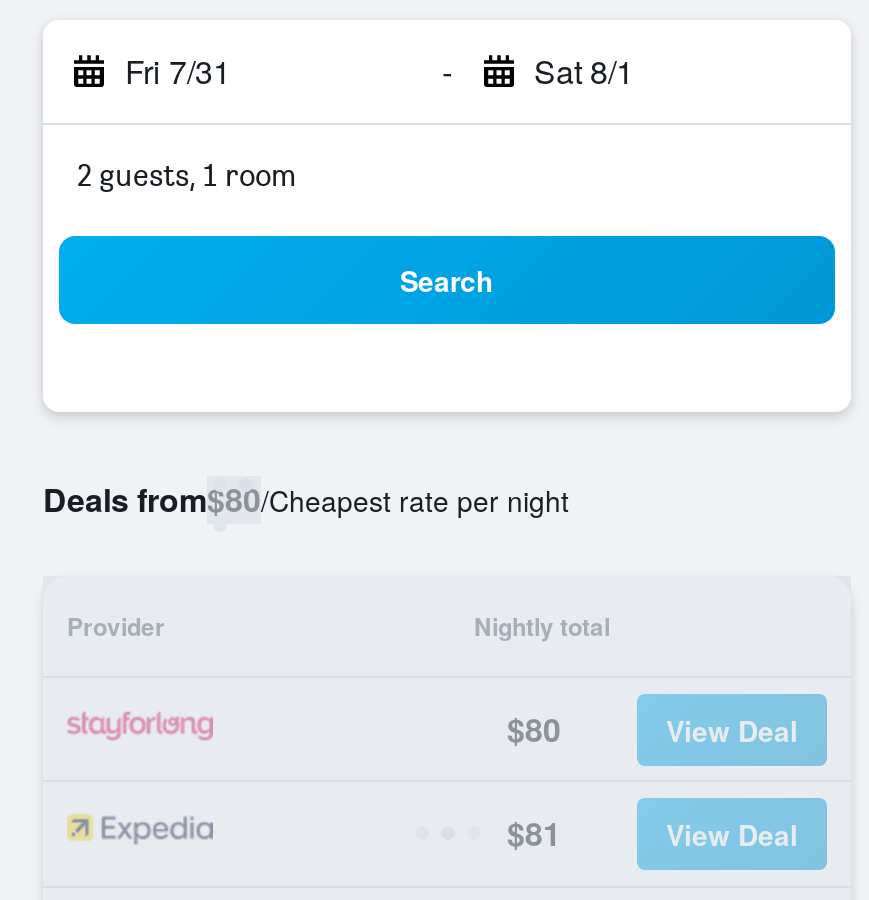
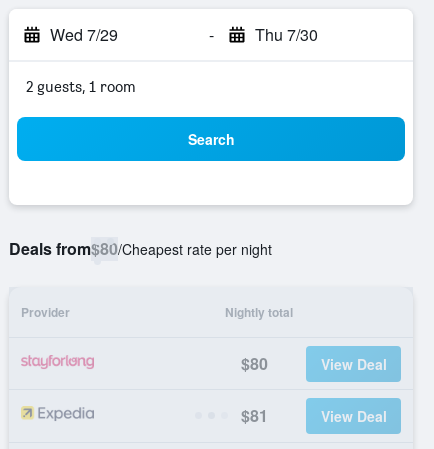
- Fri 7/31
+ Wed 7/29

- Sat 8/1
+ Thu 7/30
